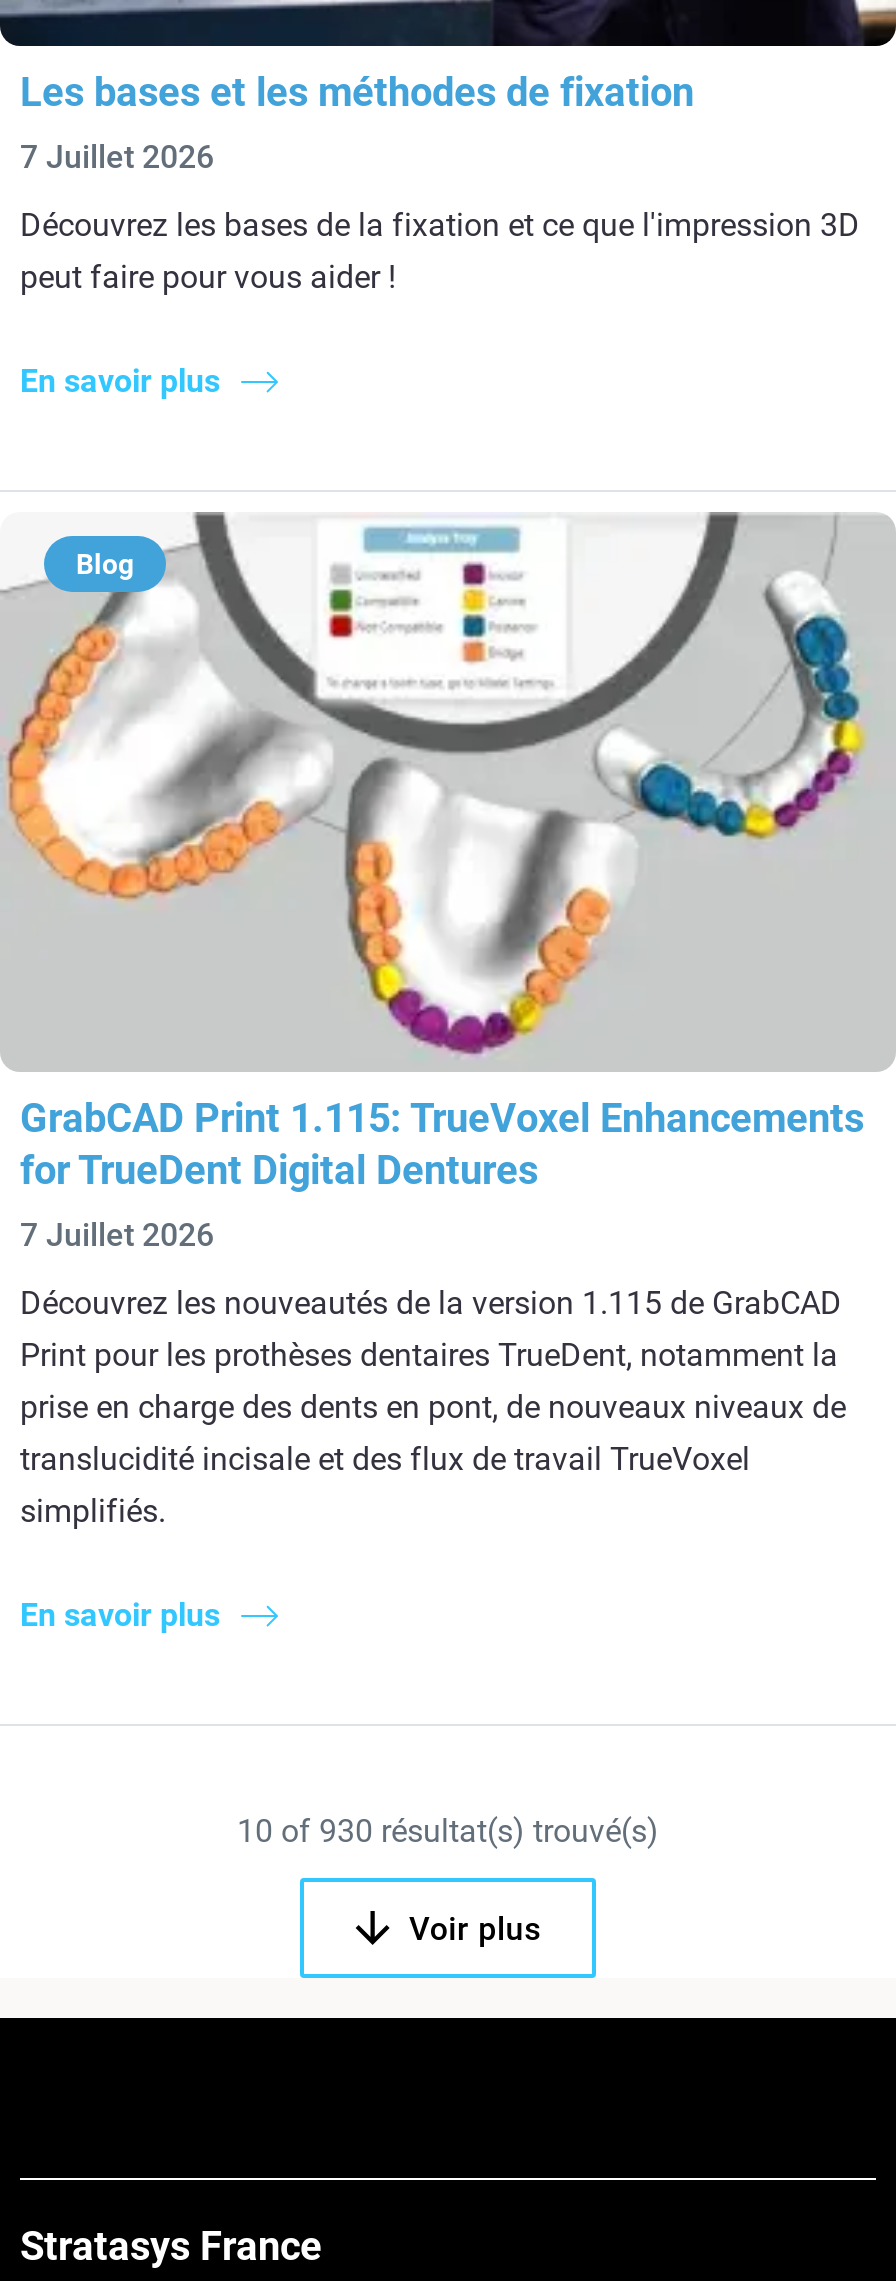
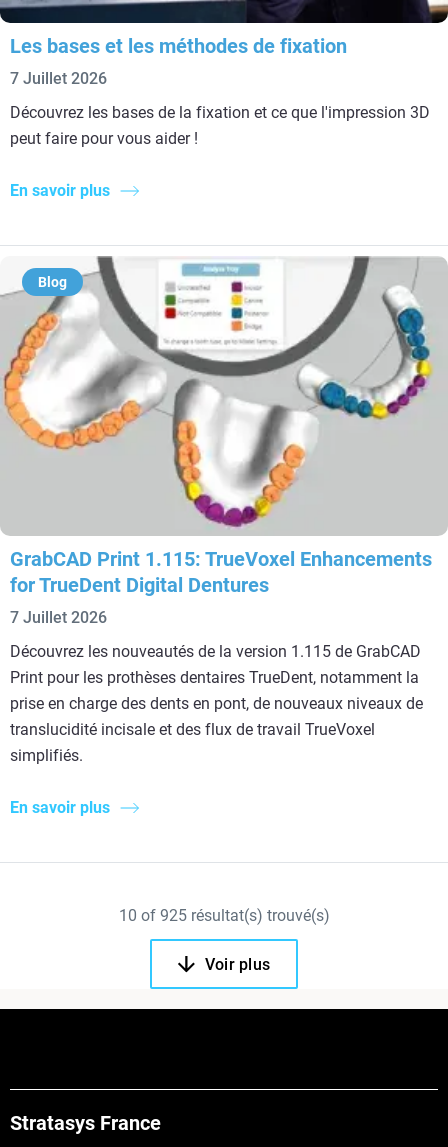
- 10 of 930 résultat(s) trouvé(s)
+ 10 of 925 résultat(s) trouvé(s)
